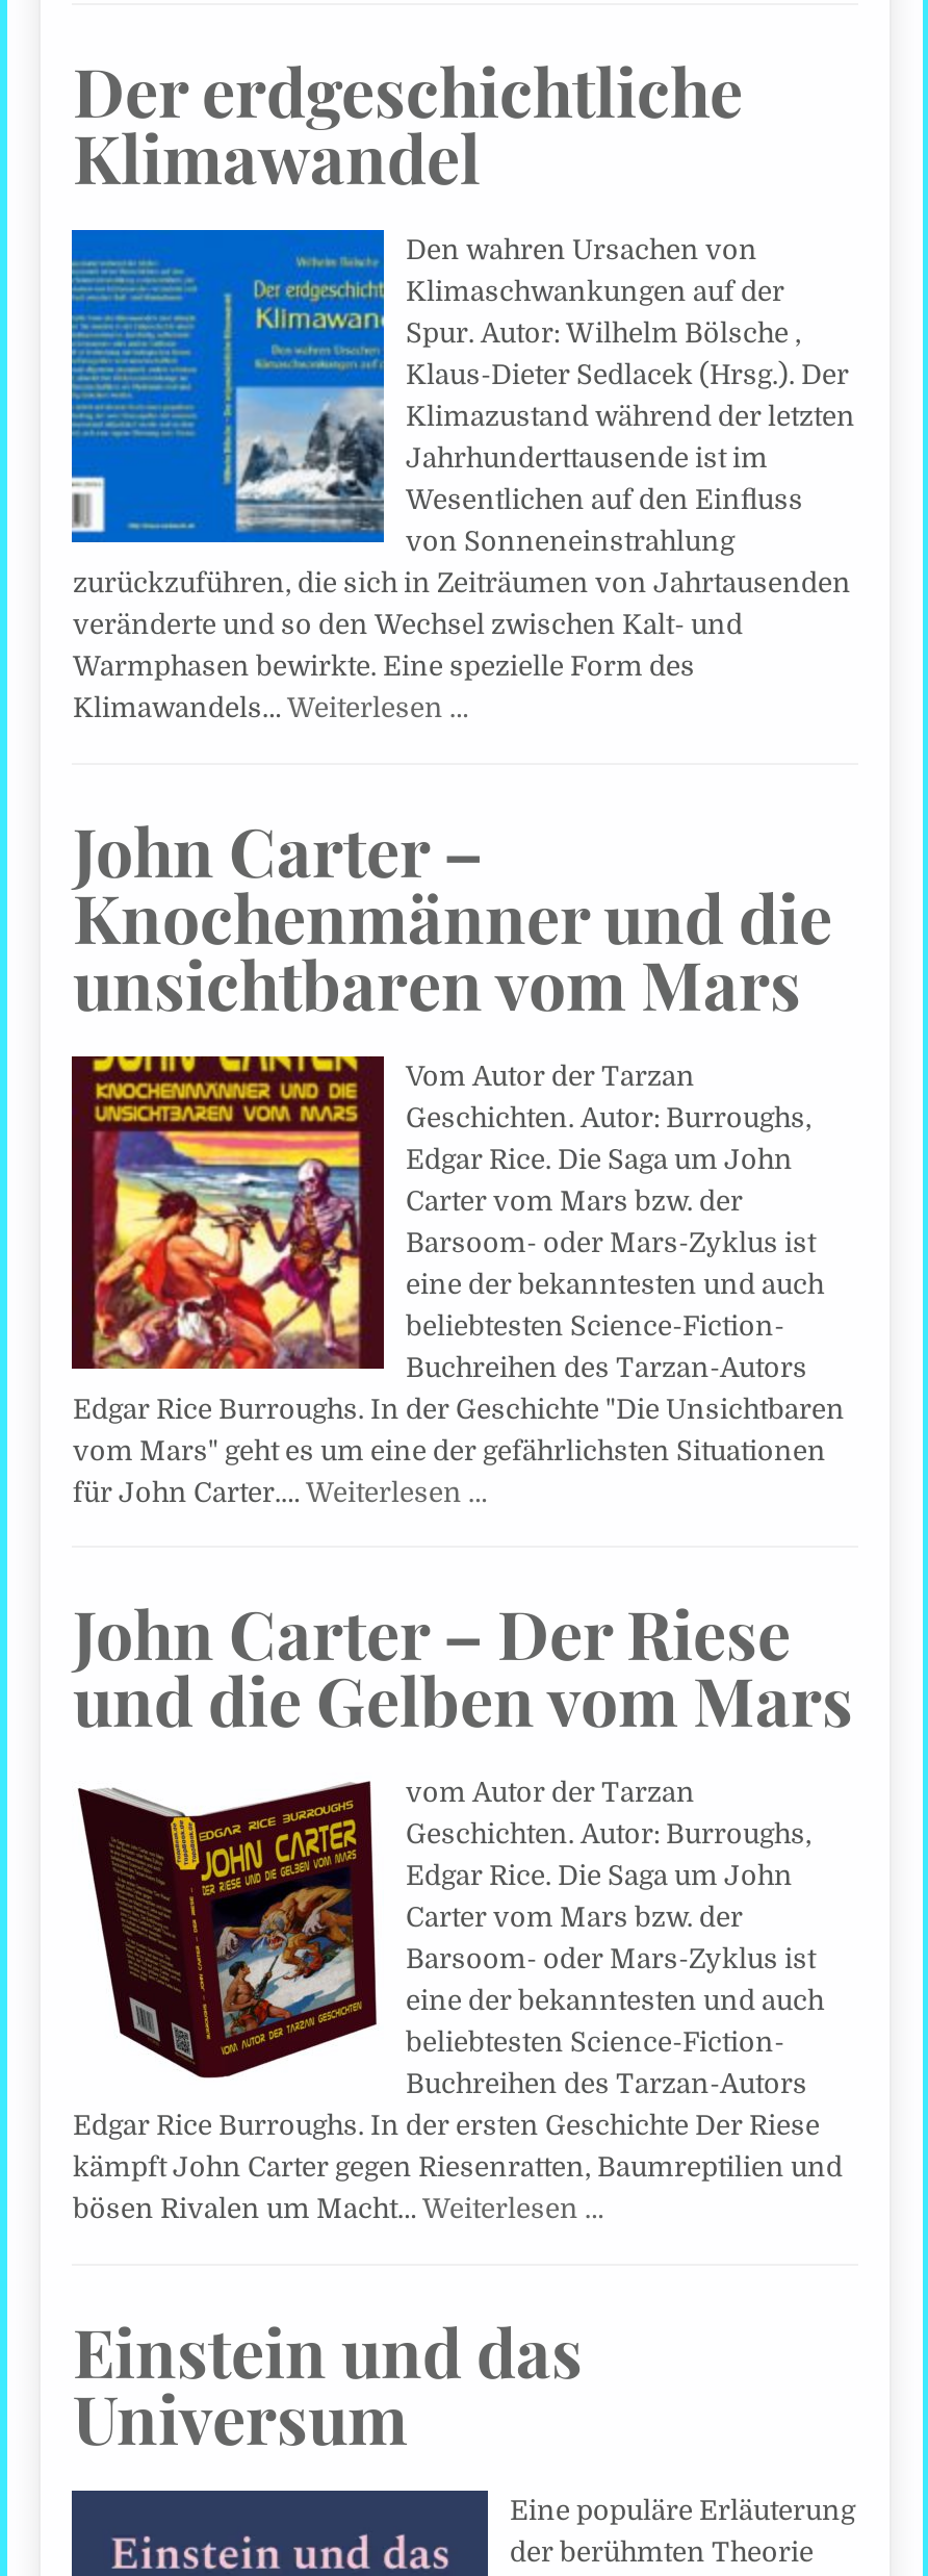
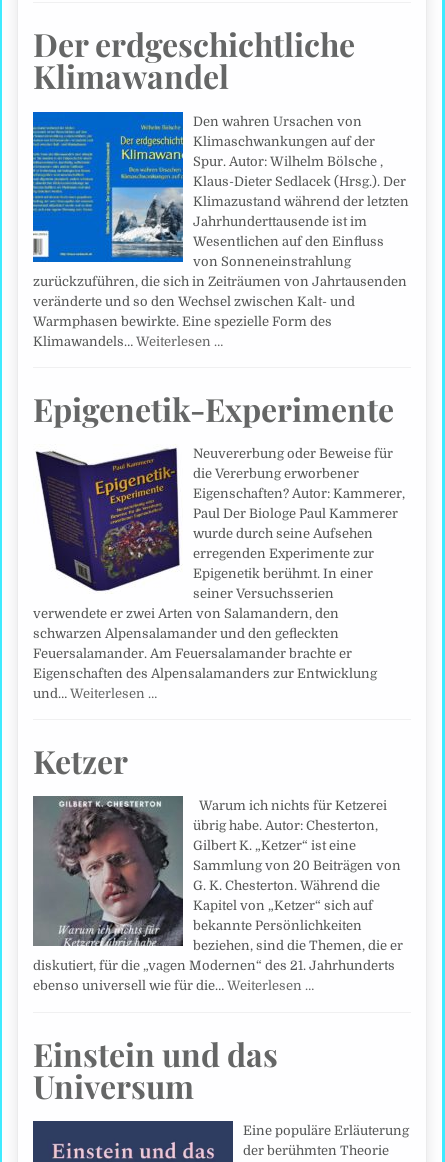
- [image]
- John Carter –
- Knochenmänner und die
- unsichtbaren vom Mars
- Vom Autor der Tarzan
- Geschichten. Autor: Burroughs,
- Edgar Rice. Die Saga um John
- Carter vom Mars bzw. der
- Barsoom- oder Mars-Zyklus ist
- eine der bekanntesten und auch
- beliebtesten Science-Fiction-
- Buchreihen des Tarzan-Autors
- Edgar Rice Burroughs. In der Geschichte "Die Unsichtbaren
- vom Mars" geht es um eine der gefährlichsten Situationen
- für John Carter.… Weiterlesen …
+ [image]
+ Epigenetik-Experimente
+ Neuvererbung oder Beweise für
+ die Vererbung erworbener
+ Eigenschaften? Autor: Kammerer,
+ Paul Der Biologe Paul Kammerer
+ wurde durch seine Aufsehen
+ erregenden Experimente zur
+ Epigenetik berühmt. In einer
+ seiner Versuchsserien
+ verwendete er zwei Arten von Salamandern, den
+ schwarzen Alpensalamander und den gefleckten
+ Feuersalamander. Am Feuersalamander brachte er
+ Eigenschaften des Alpensalamanders zur Entwicklung
+ und… Weiterlesen …

- [image]
- John Carter – Der Riese
- und die Gelben vom Mars
- vom Autor der Tarzan
- Geschichten. Autor: Burroughs,
- Edgar Rice. Die Saga um John
- Carter vom Mars bzw. der
- Barsoom- oder Mars-Zyklus ist
- eine der bekanntesten und auch
- beliebtesten Science-Fiction-
- Buchreihen des Tarzan-Autors
- Edgar Rice Burroughs. In der ersten Geschichte Der Riese
- kämpft John Carter gegen Riesenratten, Baumreptilien und
- bösen Rivalen um Macht… Weiterlesen …
+ [image]
+ Ketzer
+ Warum ich nichts für Ketzerei
+ übrig habe. Autor: Chesterton,
+ Gilbert K. „Ketzer“ ist eine
+ Sammlung von 20 Beiträgen von
+ G. K. Chesterton. Während die
+ Kapitel von „Ketzer“ sich auf
+ bekannte Persönlichkeiten
+ beziehen, sind die Themen, die er
+ diskutiert, für die „vagen Modernen“ des 21. Jahrhunderts
+ ebenso universell wie für die… Weiterlesen …
